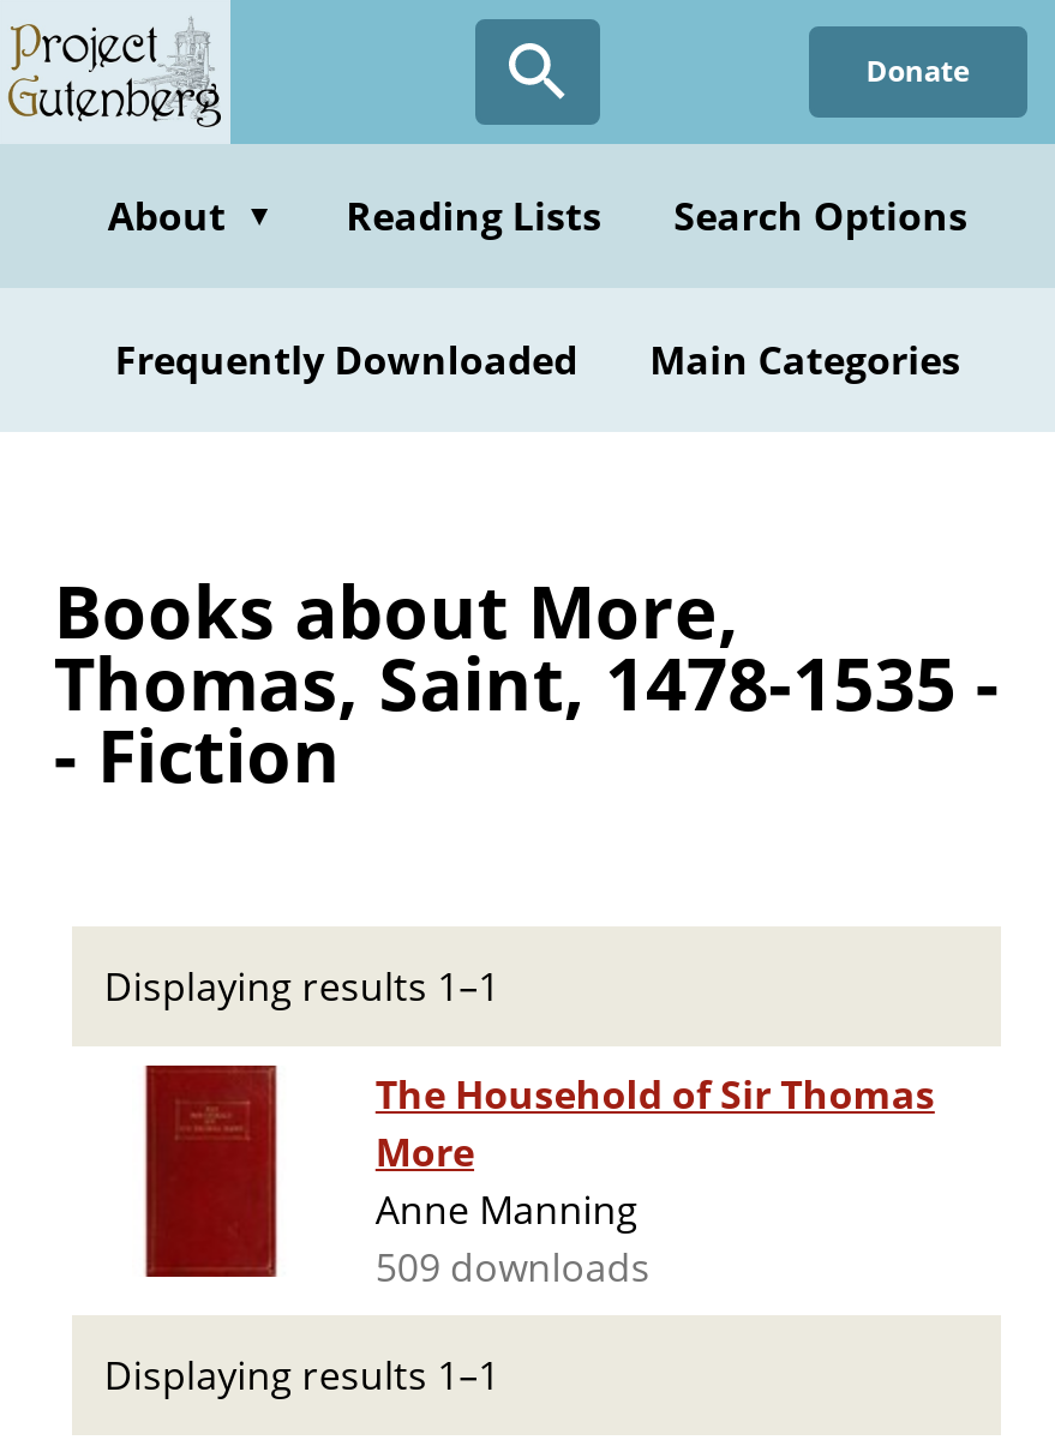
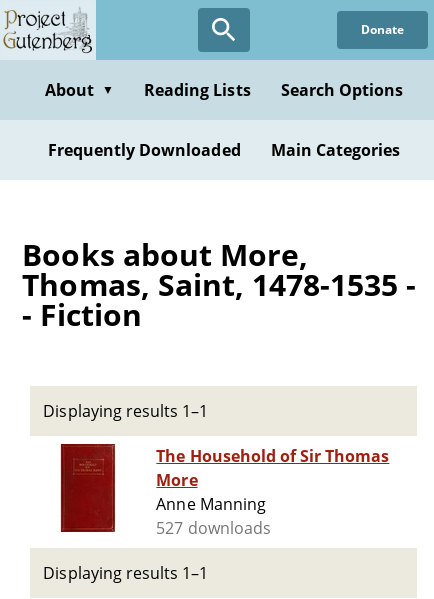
- 509 downloads
+ 527 downloads
